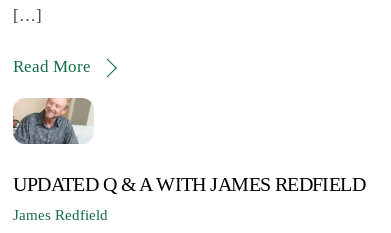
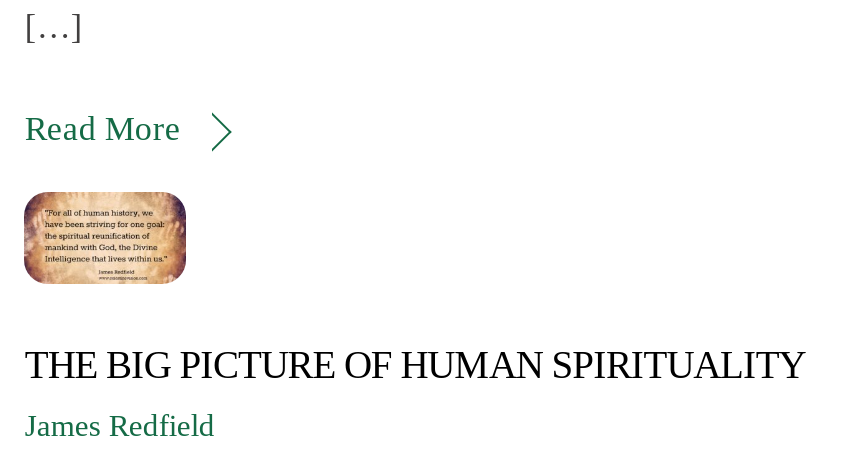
- [image]
- UPDATED Q & A WITH JAMES REDFIELD
+ [image]
+ THE BIG PICTURE OF HUMAN SPIRITUALITY
